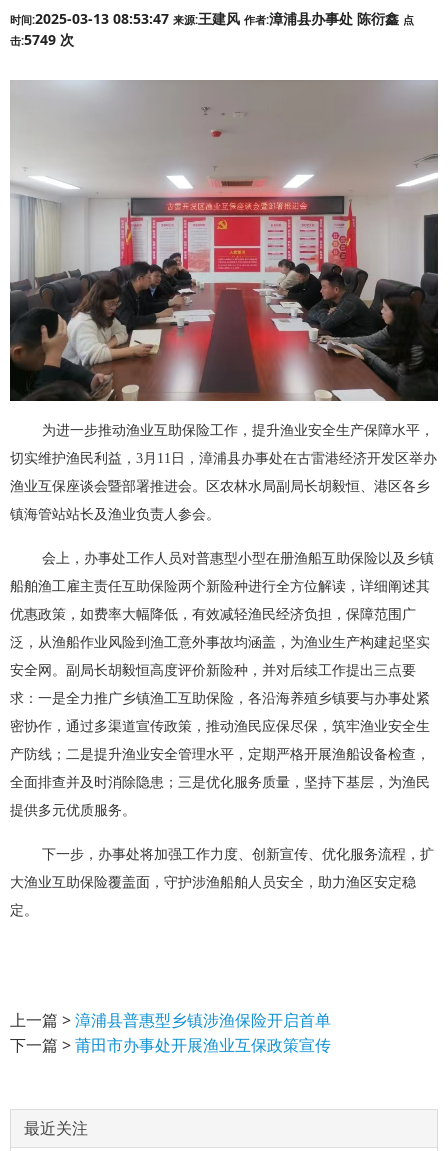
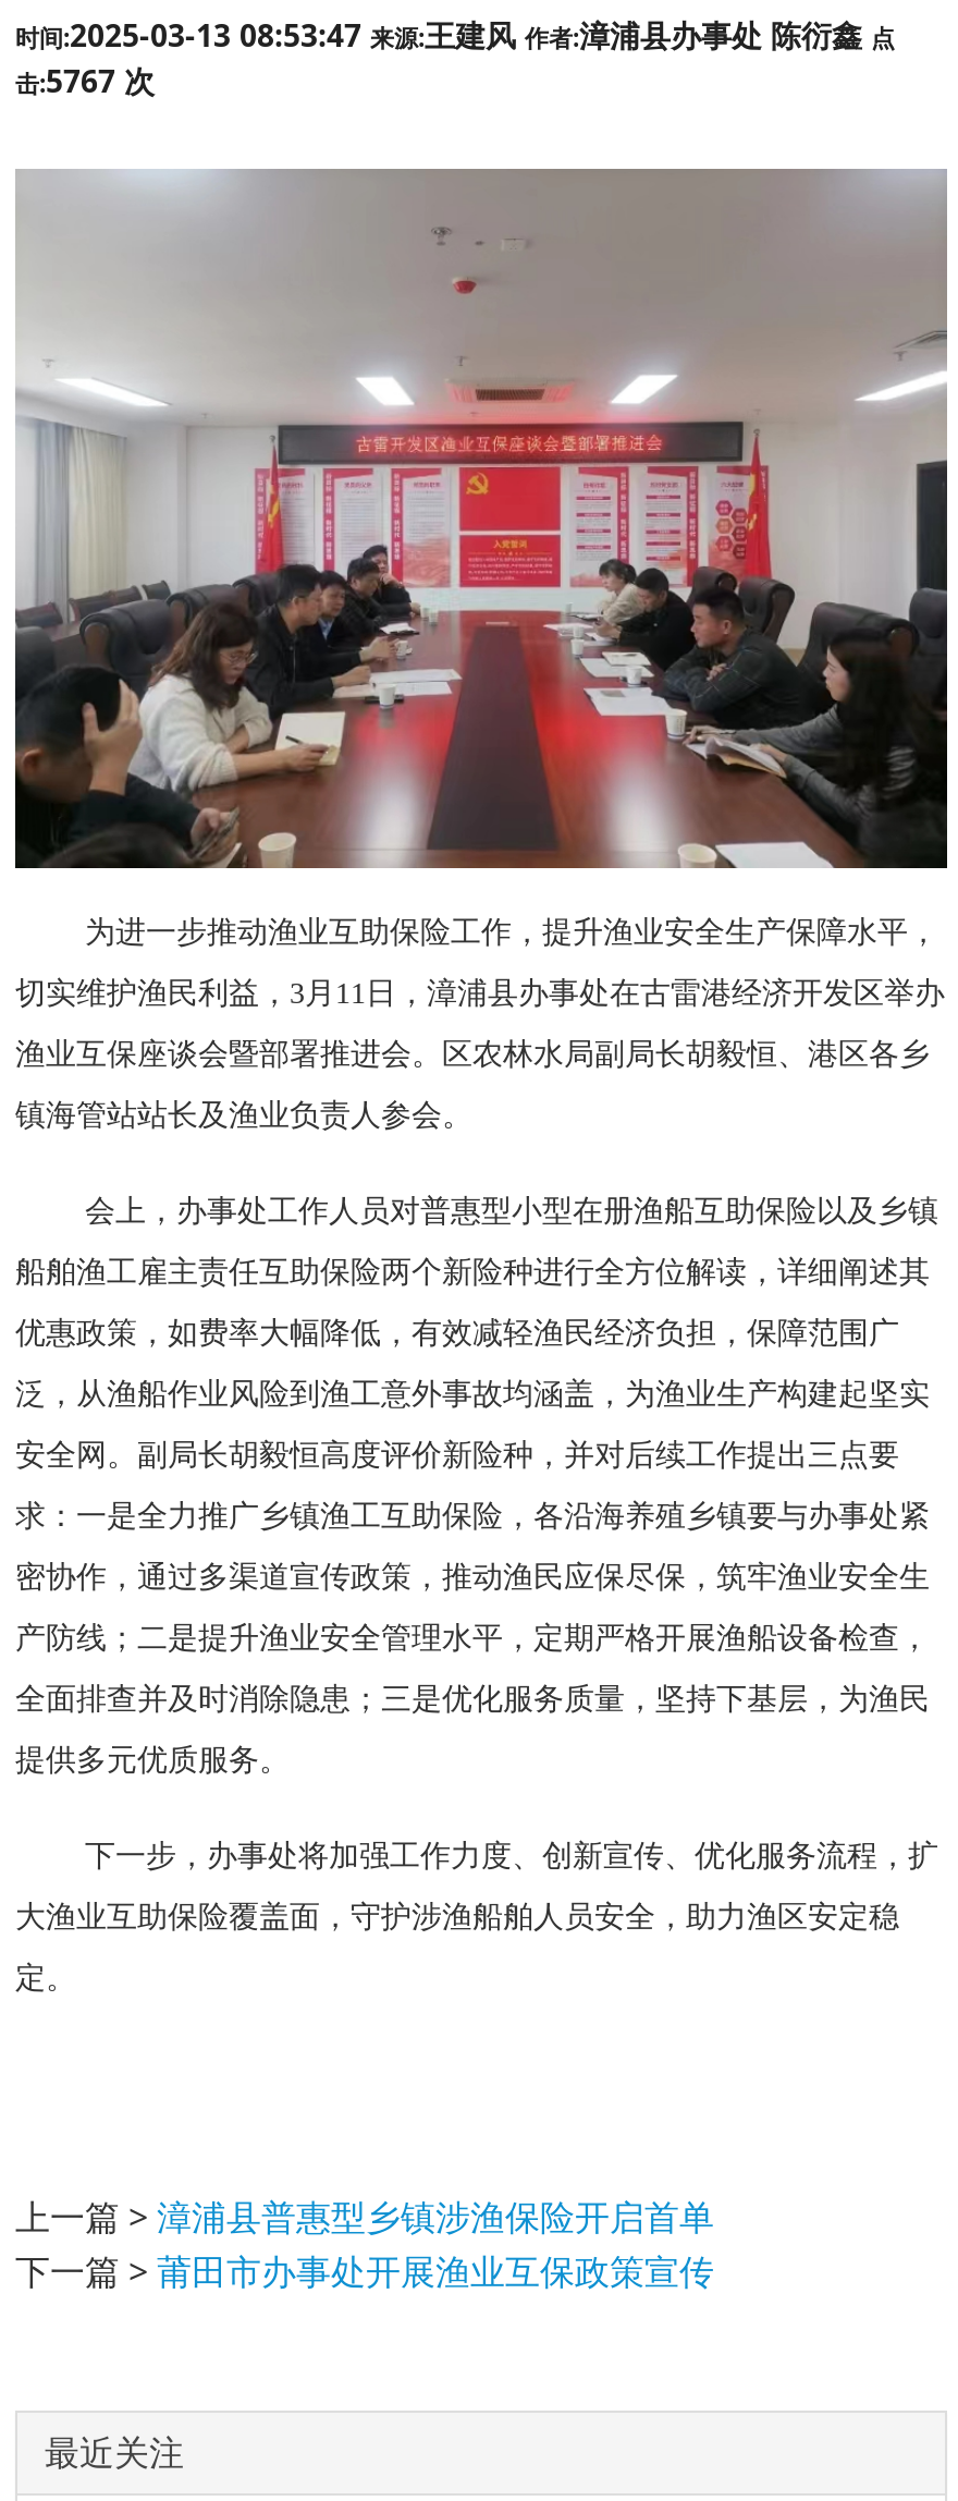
- 击:5749 次
+ 击:5767 次
